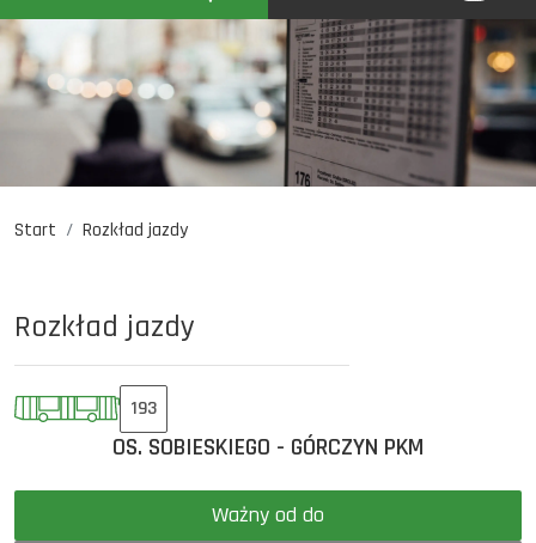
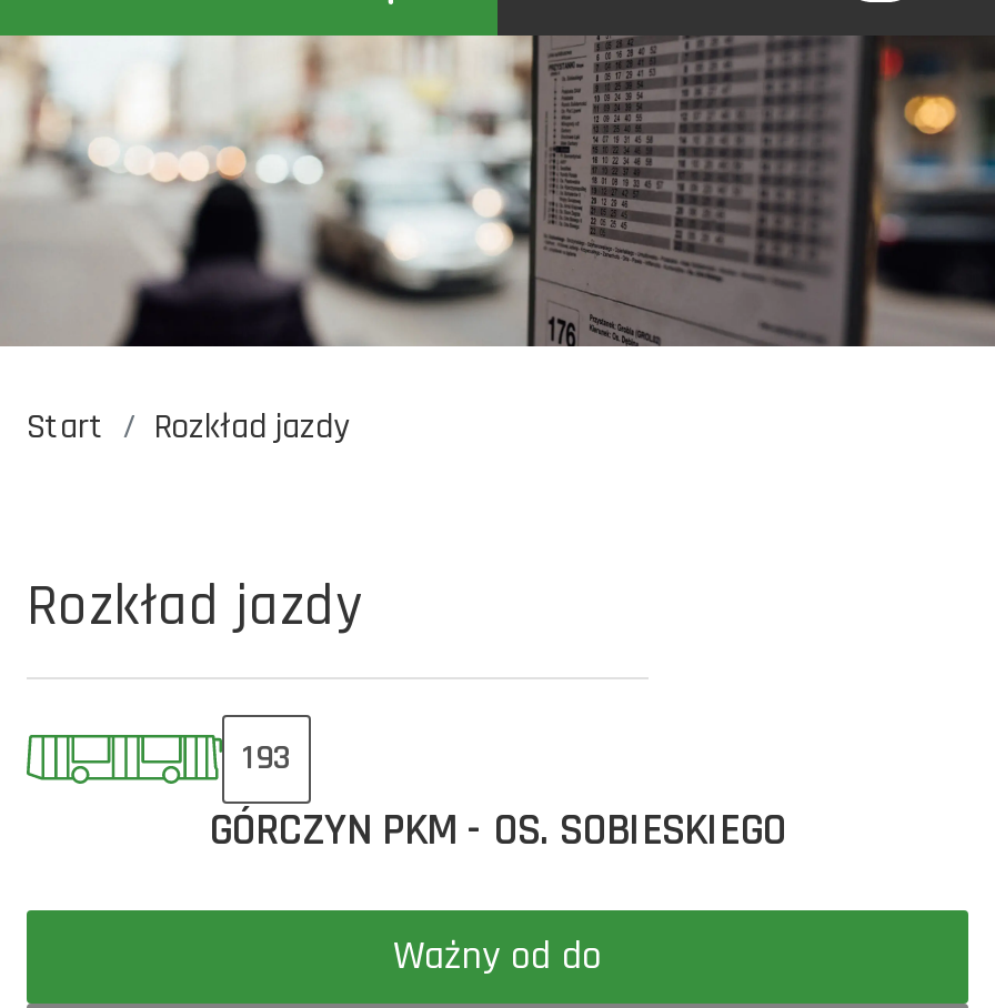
- OS. SOBIESKIEGO - GÓRCZYN PKM
+ GÓRCZYN PKM - OS. SOBIESKIEGO
